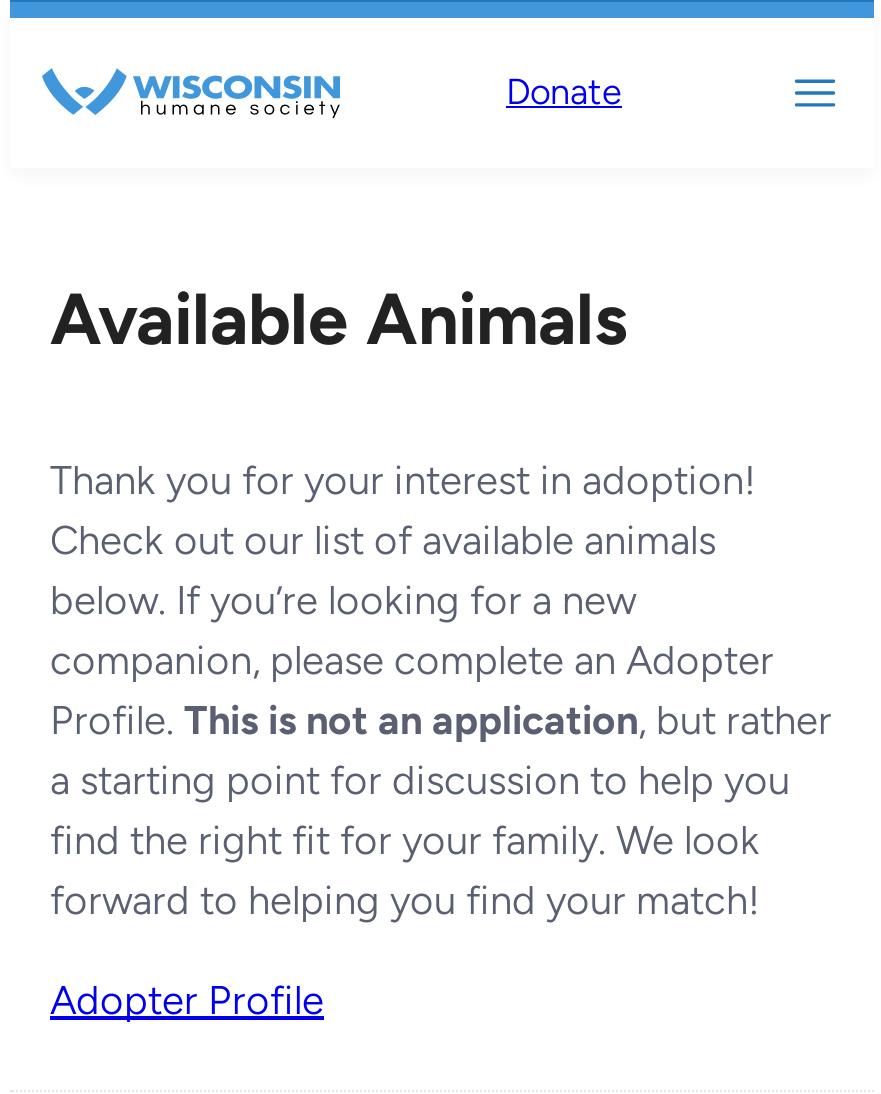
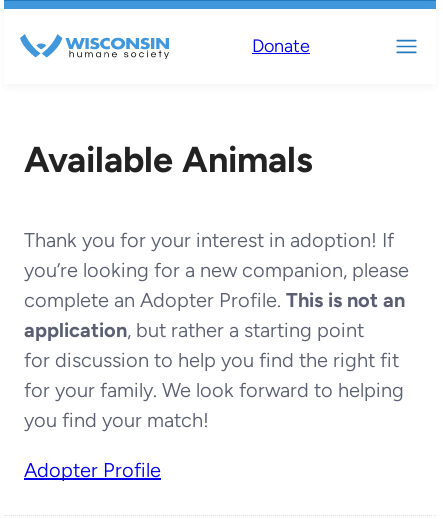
- Thank you for your interest in adoption!
- Check out our list of available animals
- below. If you’re looking for a new
- companion, please complete an Adopter
- Profile. This is not an application, but rather
- a starting point for discussion to help you
- find the right fit for your family. We look
- forward to helping you find your match!
+ Thank you for your interest in adoption! If
+ you’re looking for a new companion, please
+ complete an Adopter Profile. This is not an
+ application, but rather a starting point
+ for discussion to help you find the right fit
+ for your family. We look forward to helping
+ you find your match!
